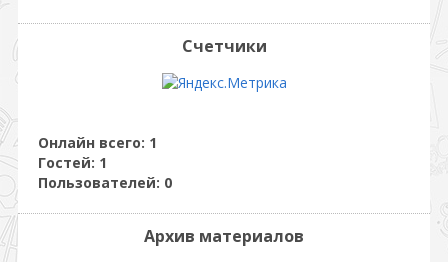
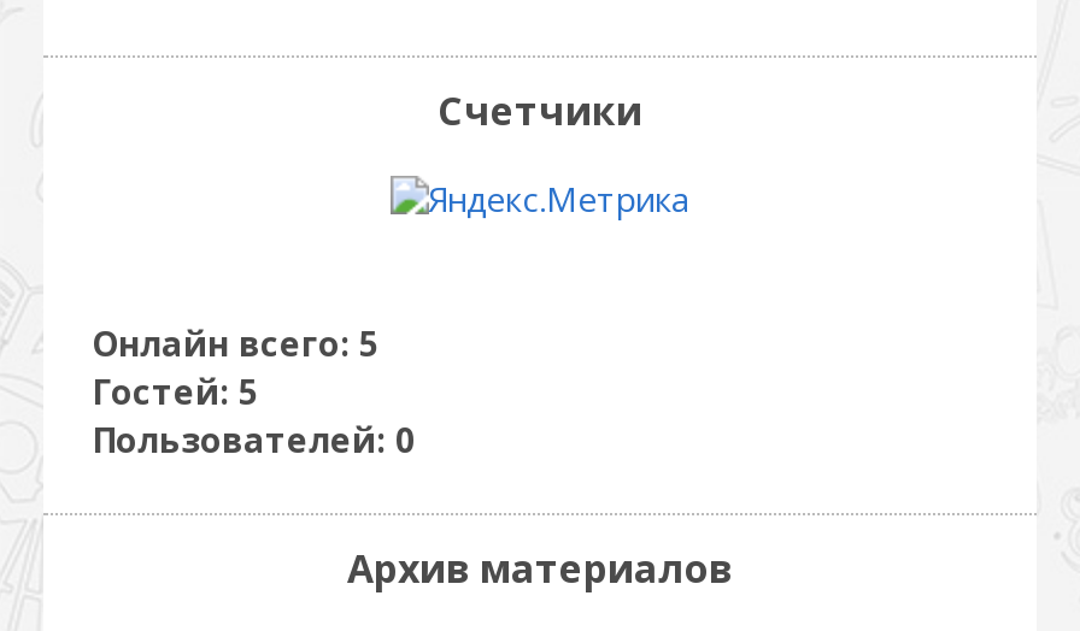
- Онлайн всего: 1
+ Онлайн всего: 5

- Гостей: 1
+ Гостей: 5
